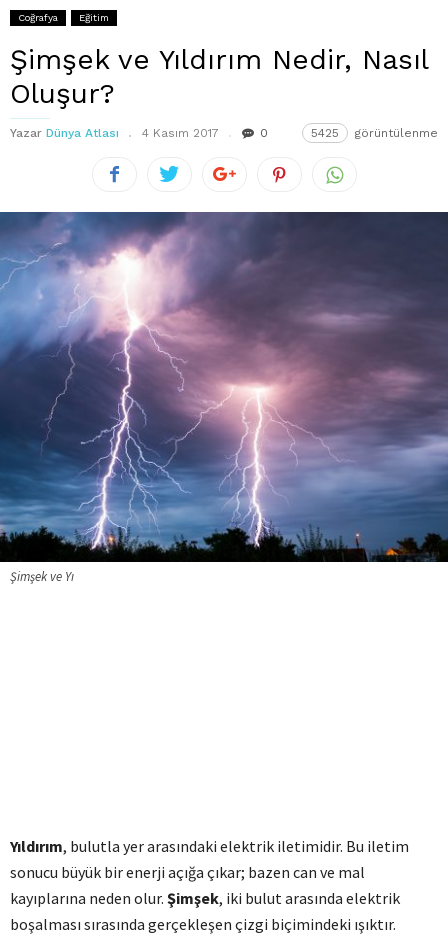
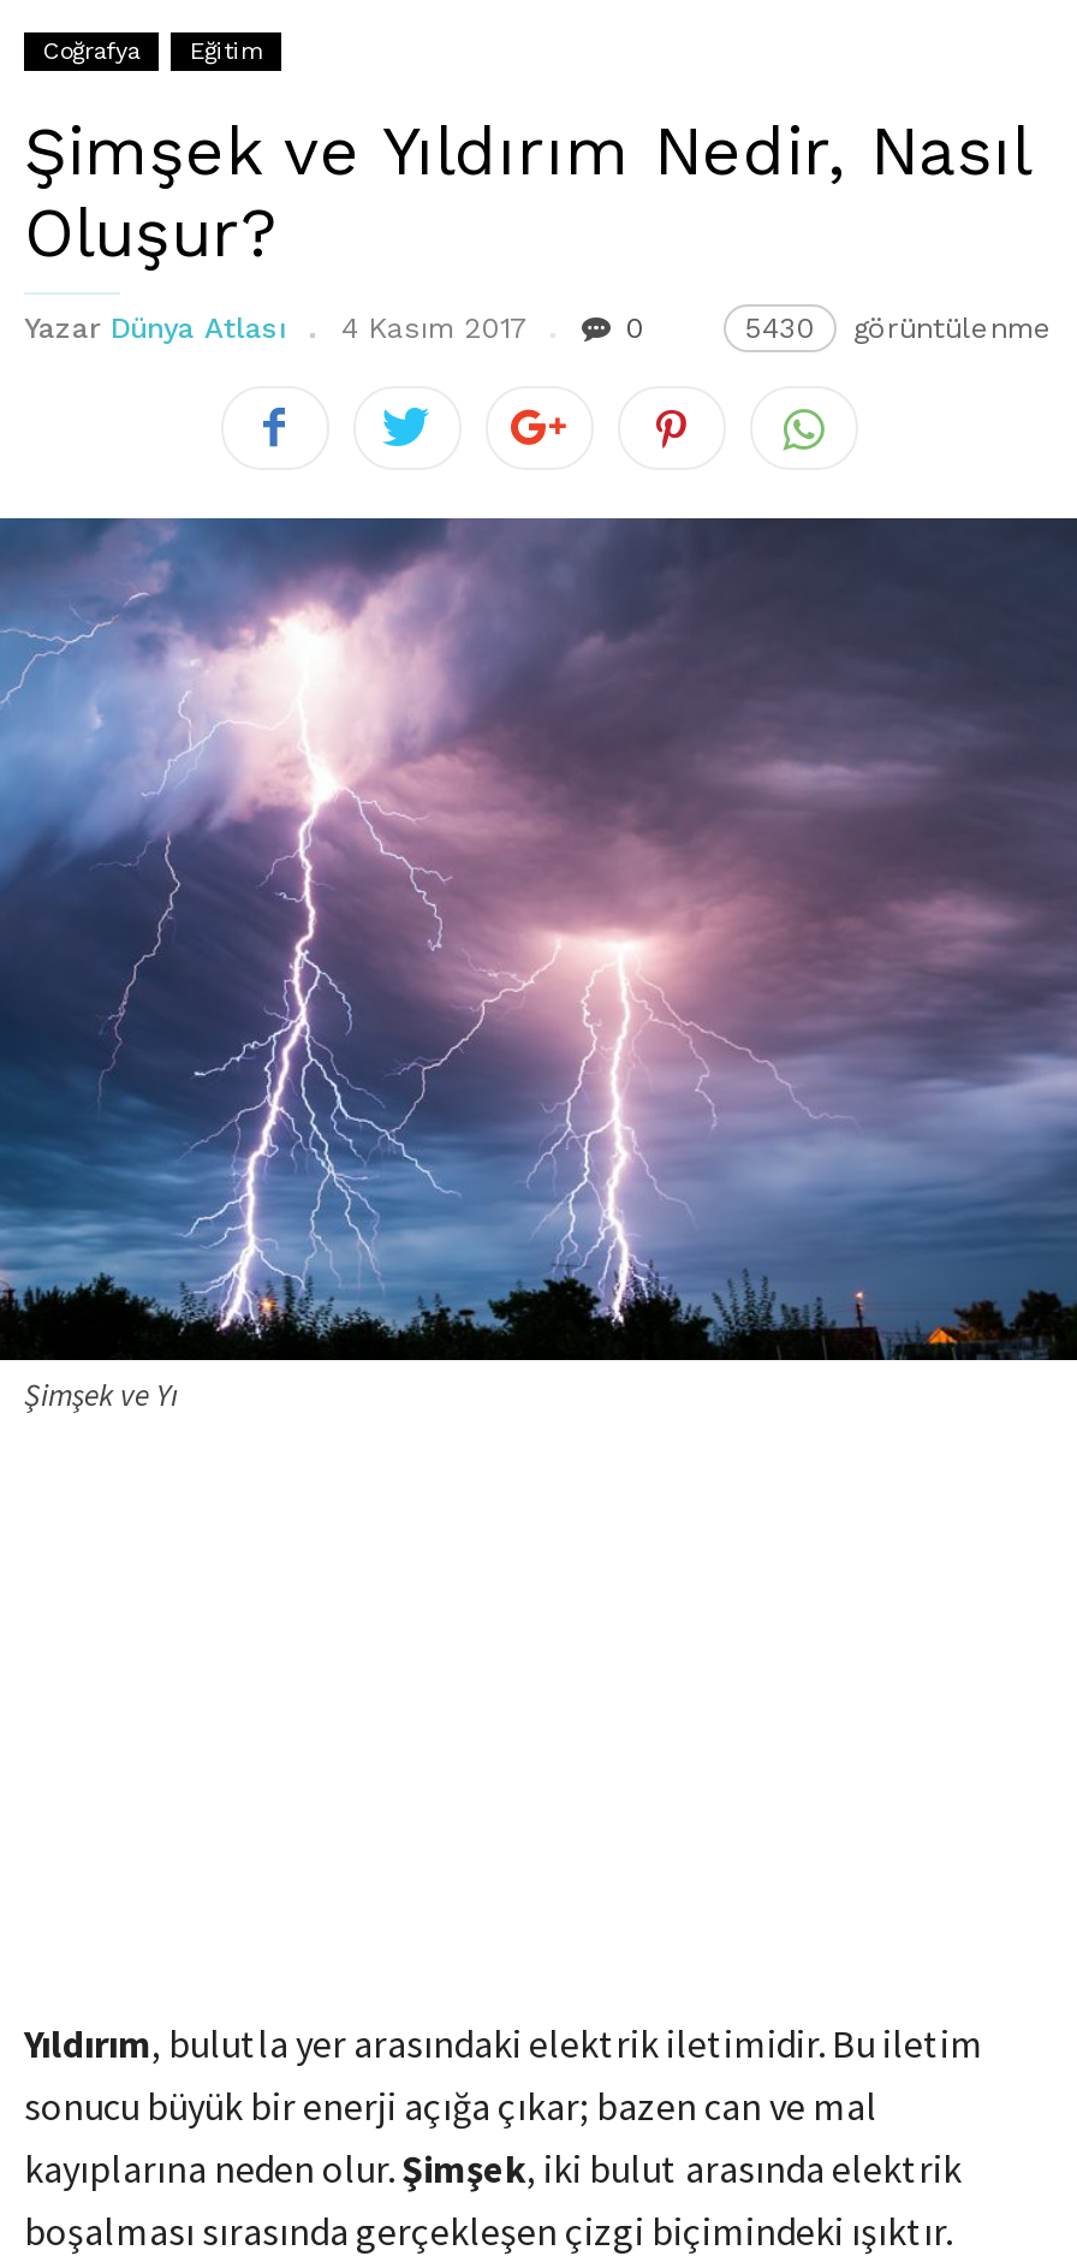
- 5425 görüntülenme
+ 5430 görüntülenme
